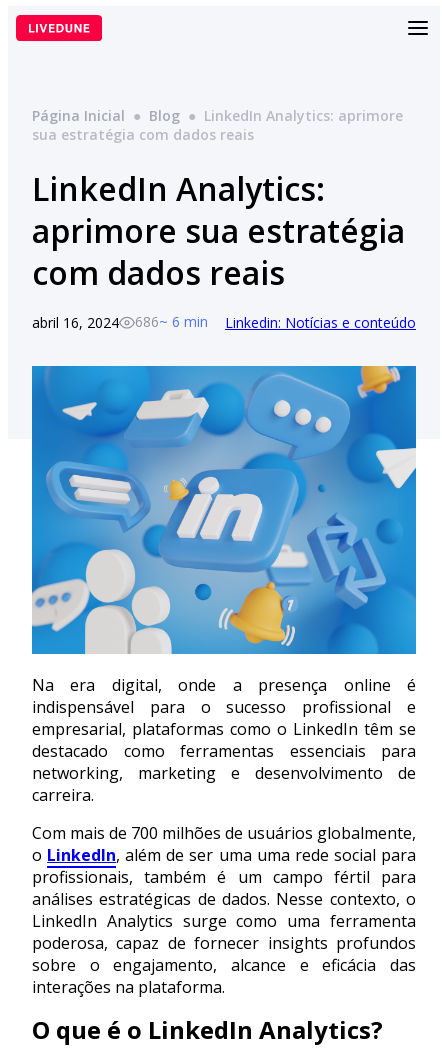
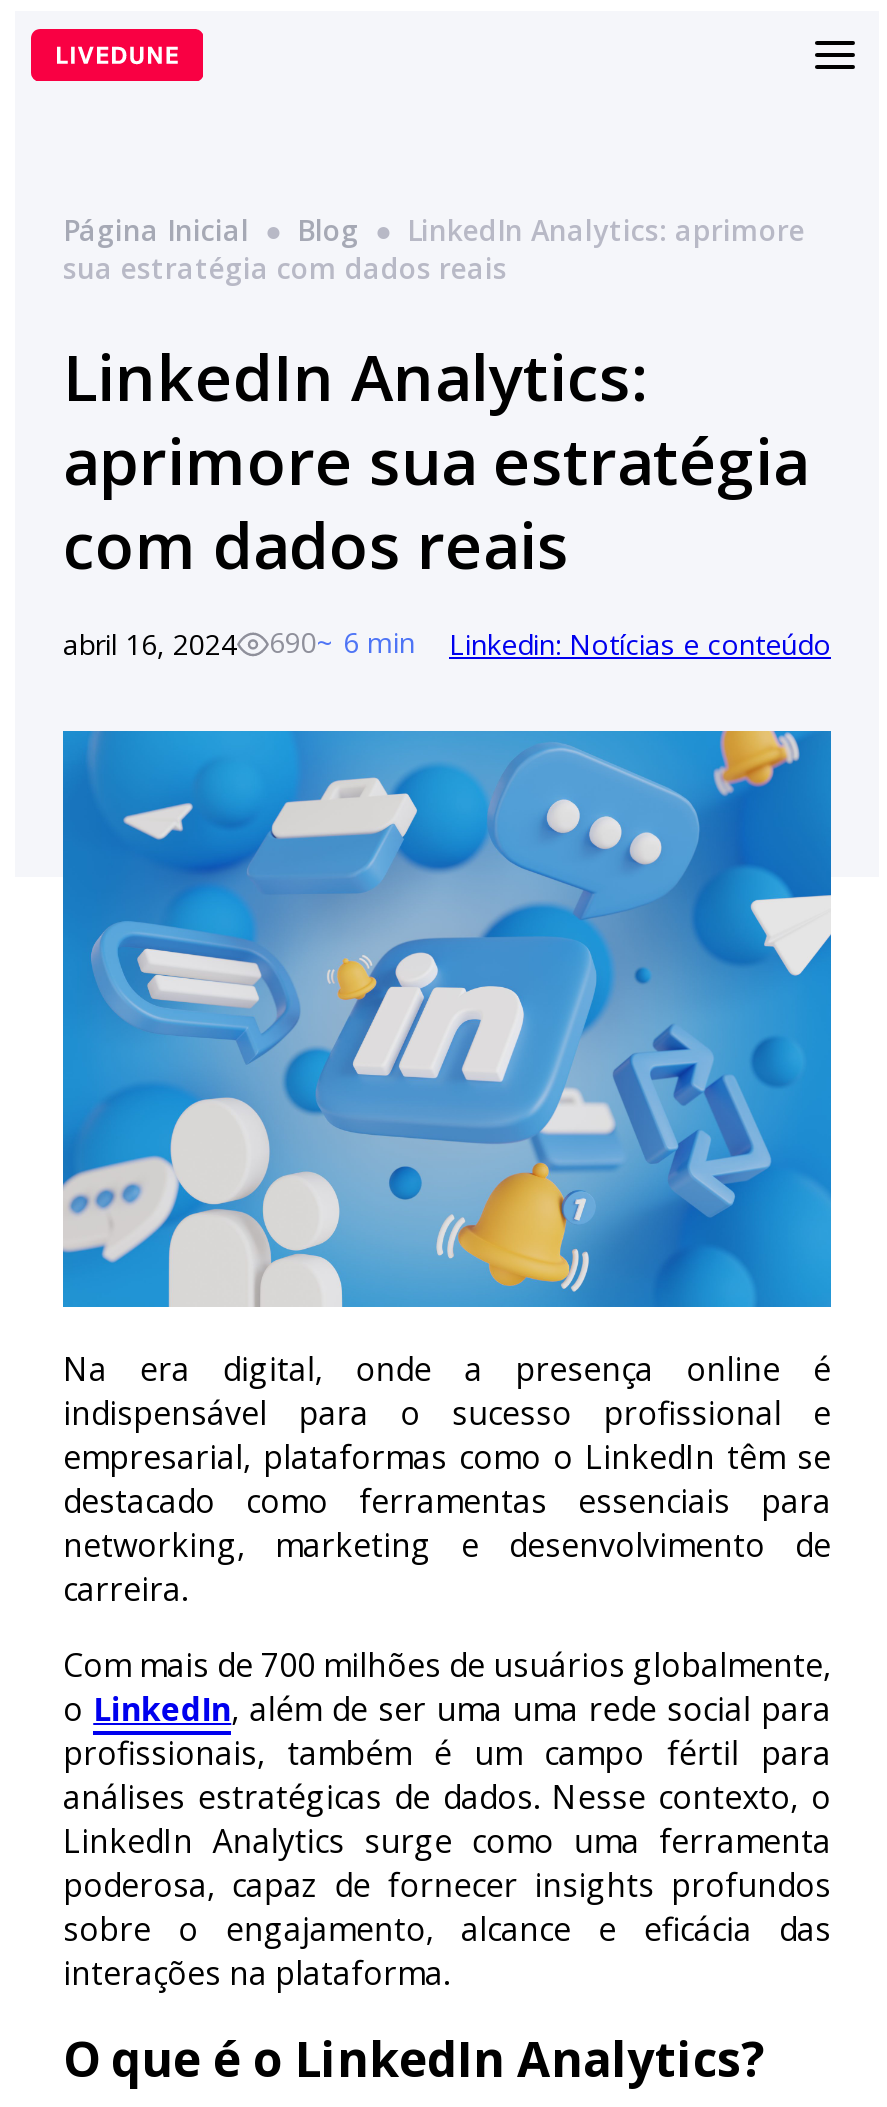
- abril 16, 2024 686~ 6 min Linkedin: Notícias e conteúdo
+ abril 16, 2024 690~ 6 min Linkedin: Notícias e conteúdo
